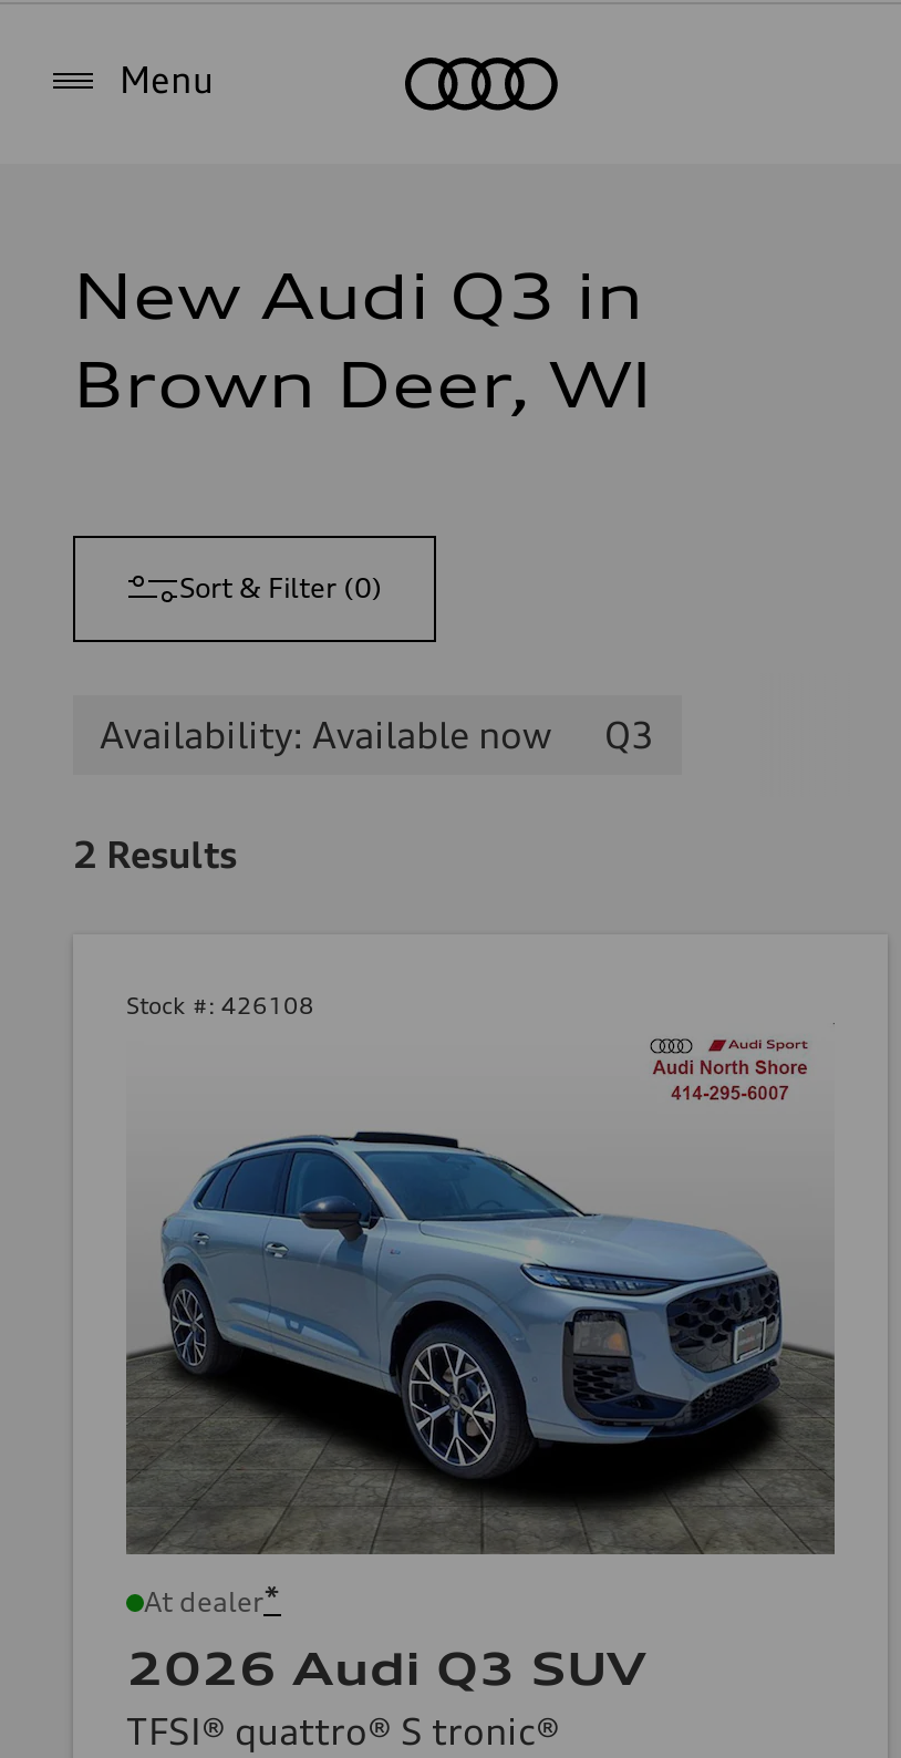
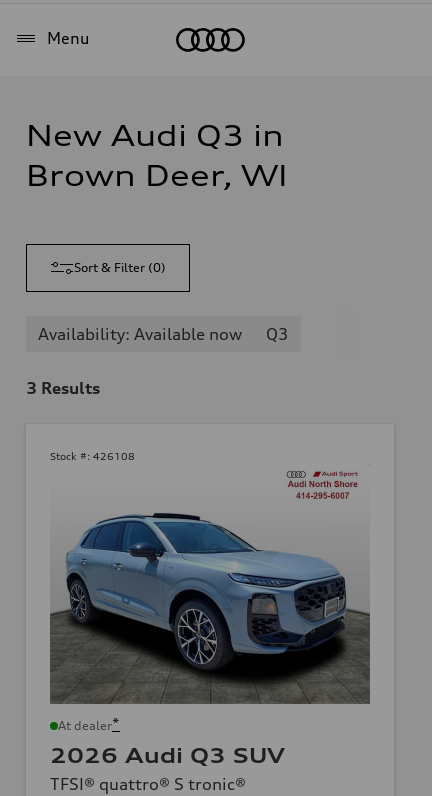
- 2 Results
+ 3 Results
